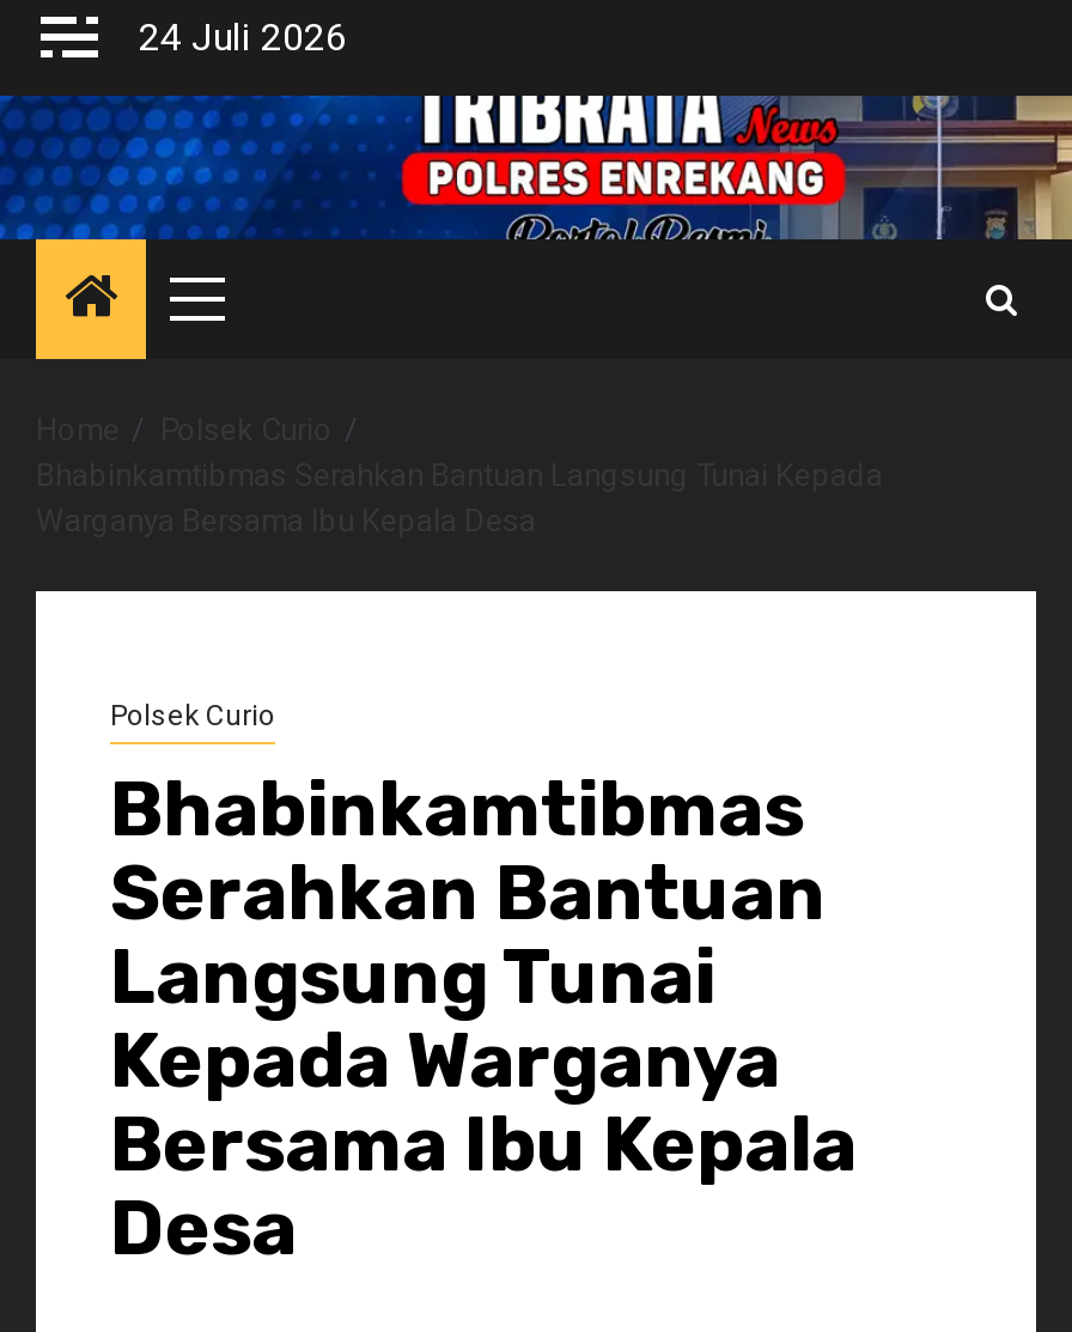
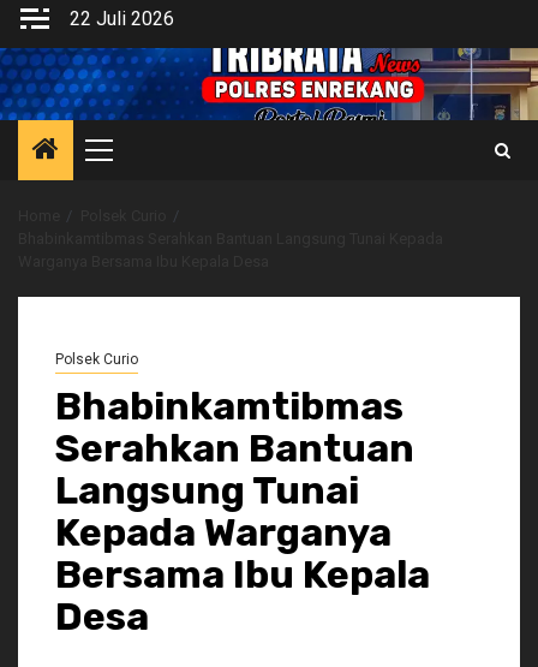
- 24 Juli 2026
+ 22 Juli 2026
